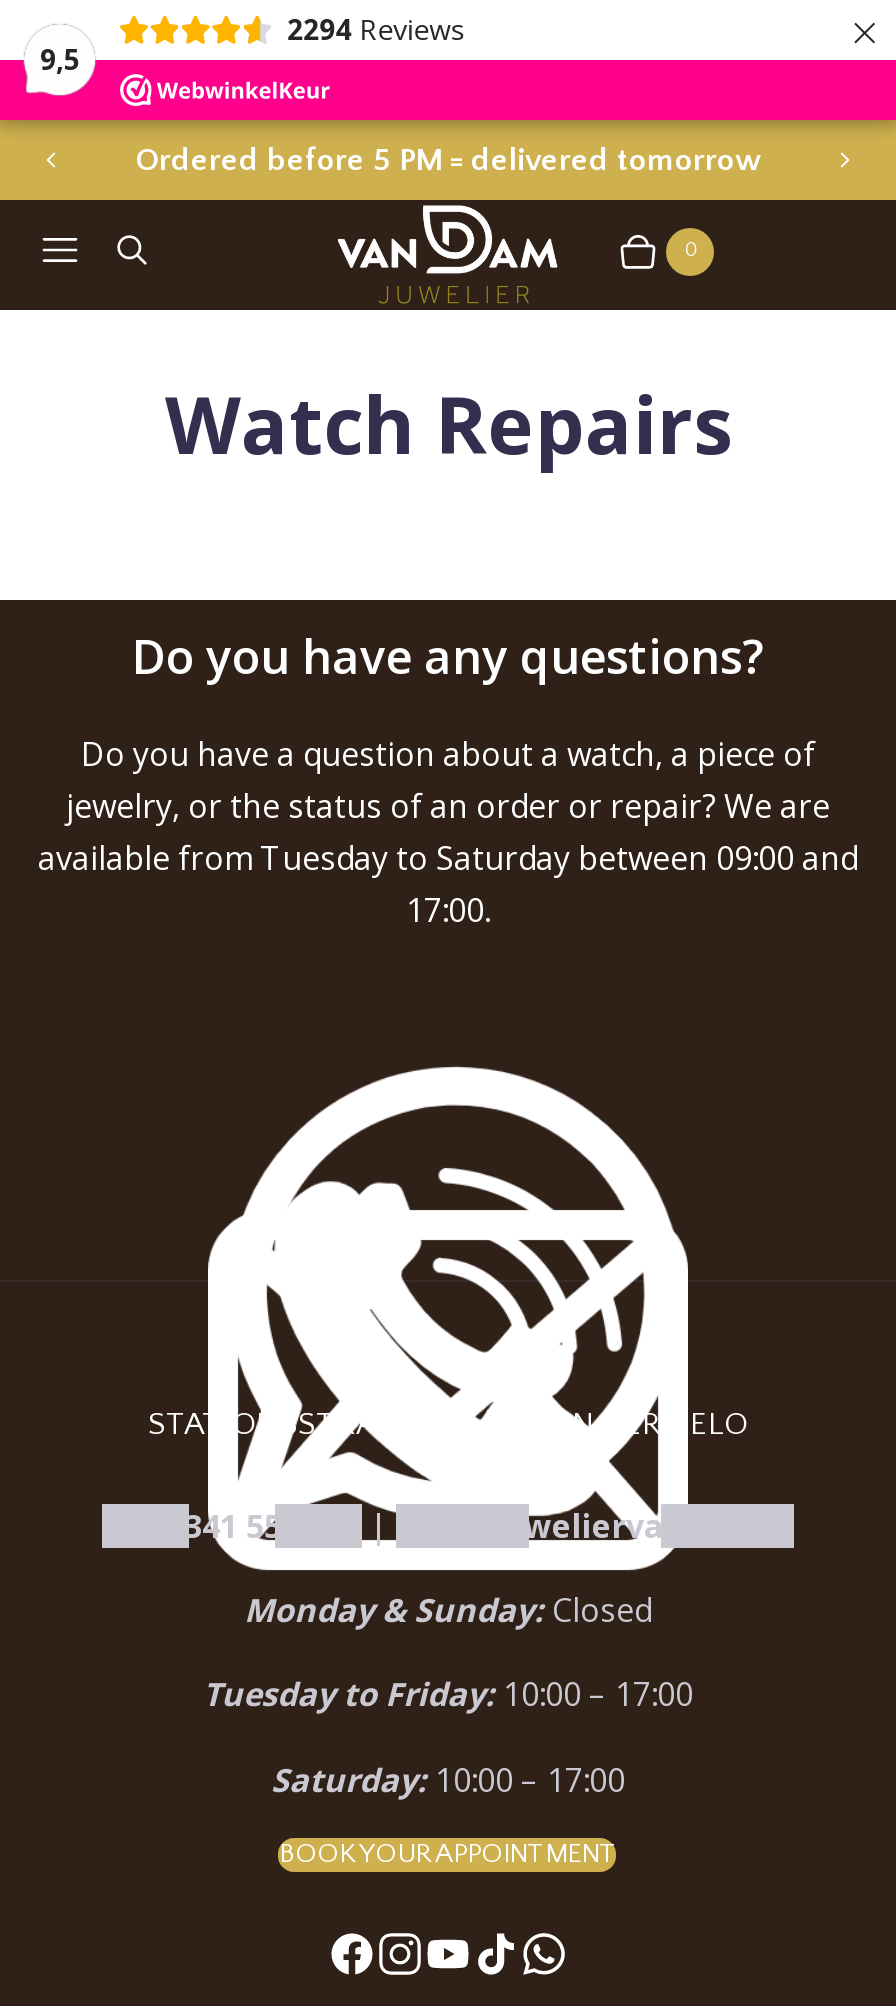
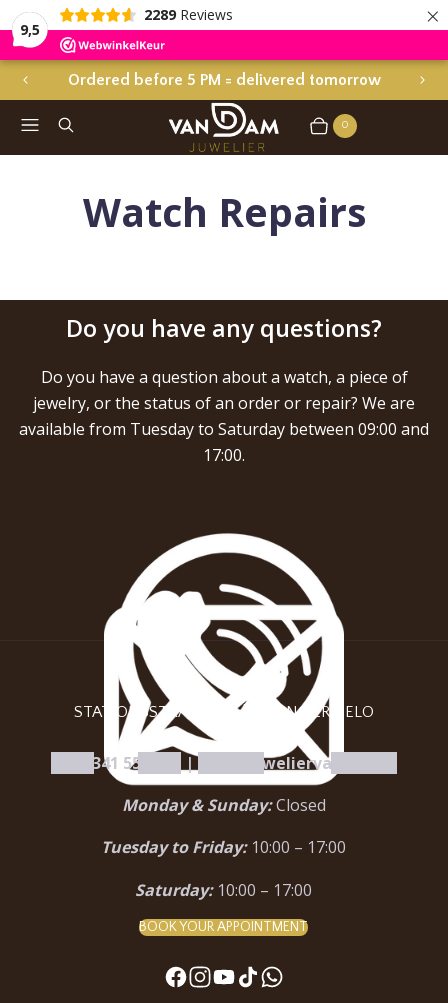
- 2294 Reviews
+ 2289 Reviews
